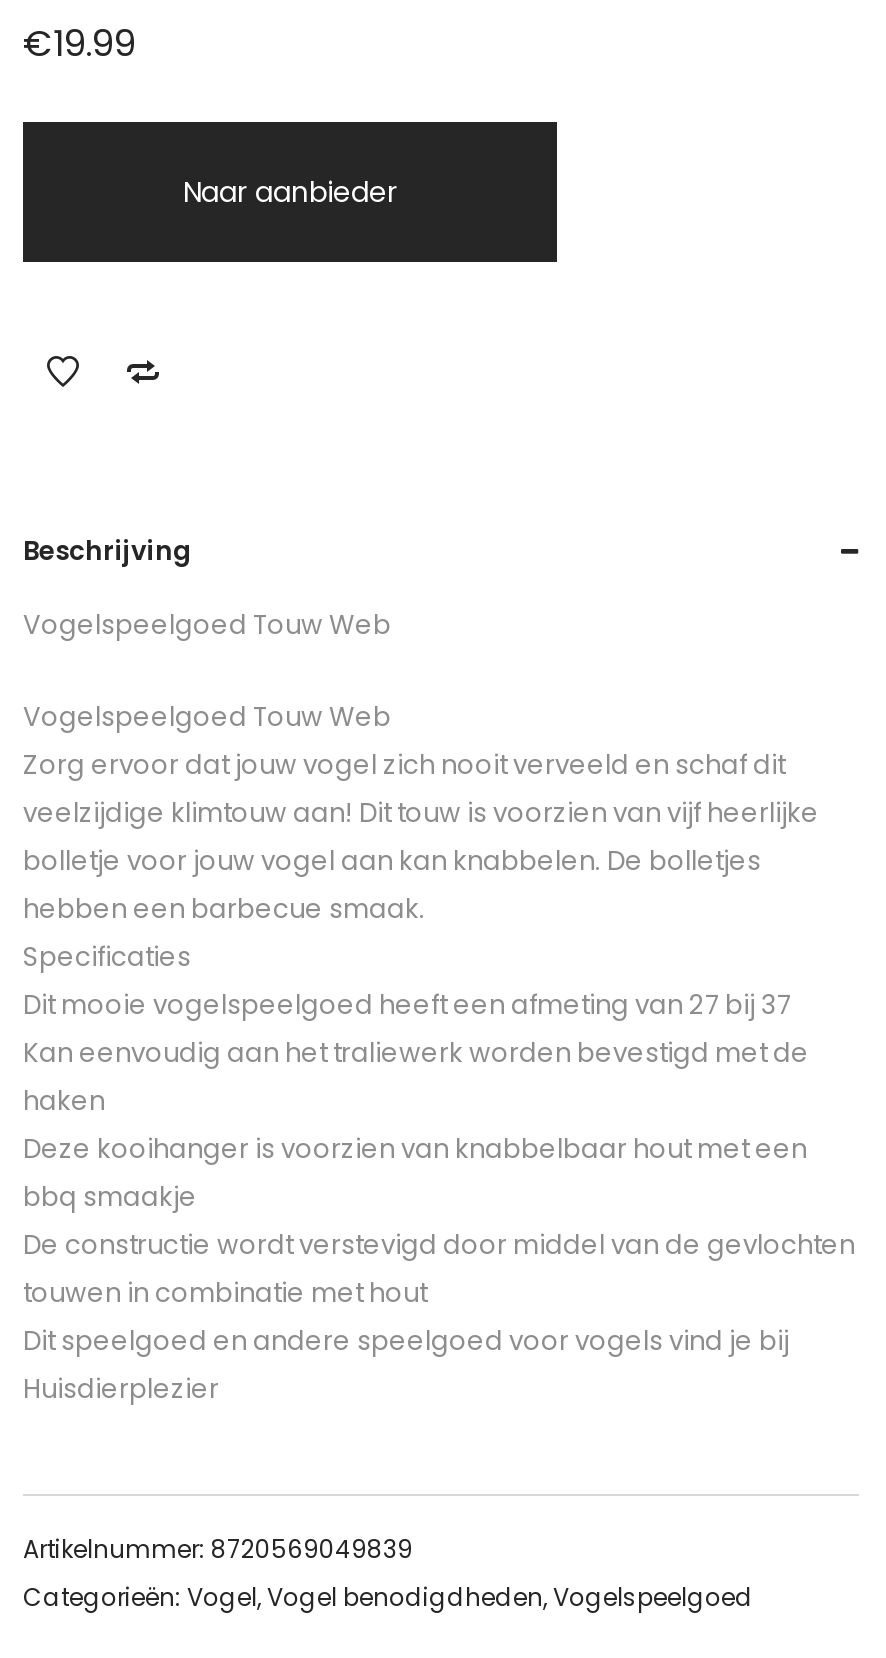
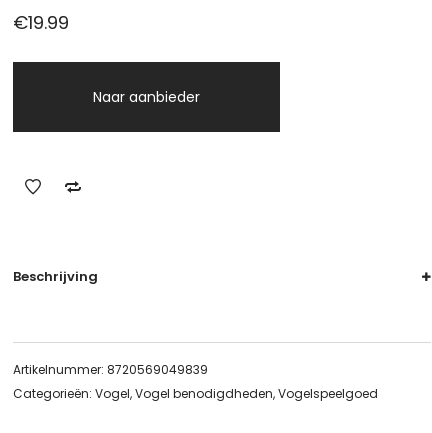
- Vogelspeelgoed Touw Web
- Vogelspeelgoed Touw Web
- Zorg ervoor dat jouw vogel zich nooit verveeld en schaf dit
- veelzijdige klimtouw aan! Dit touw is voorzien van vijf heerlijke
- bolletje voor jouw vogel aan kan knabbelen. De bolletjes
- hebben een barbecue smaak.
- Specificaties
- Dit mooie vogelspeelgoed heeft een afmeting van 27 bij 37
- Kan eenvoudig aan het traliewerk worden bevestigd met de
- haken
- Deze kooihanger is voorzien van knabbelbaar hout met een
- bbq smaakje
- De constructie wordt verstevigd door middel van de gevlochten
- touwen in combinatie met hout
- Dit speelgoed en andere speelgoed voor vogels vind je bij
- Huisdierplezier
